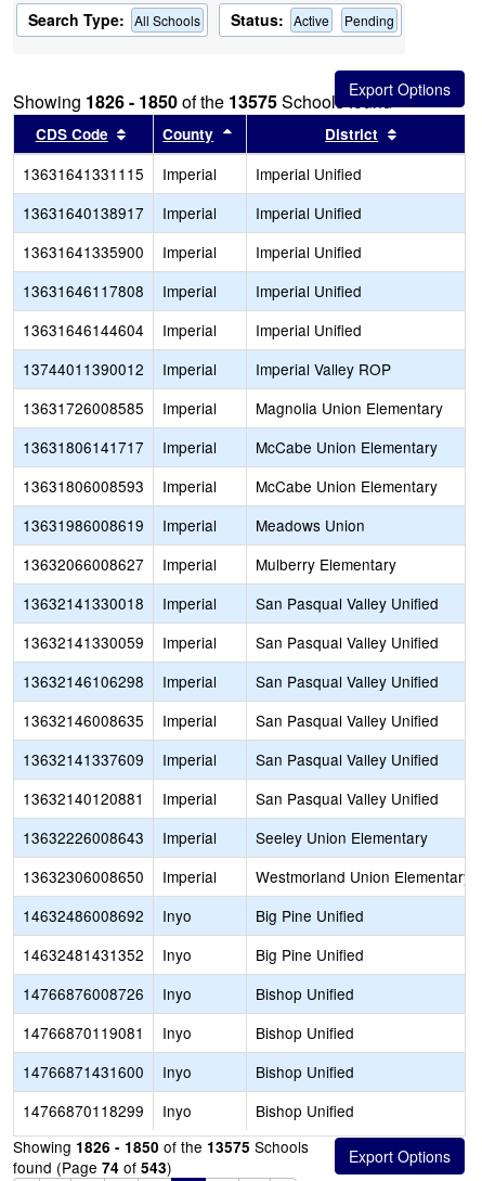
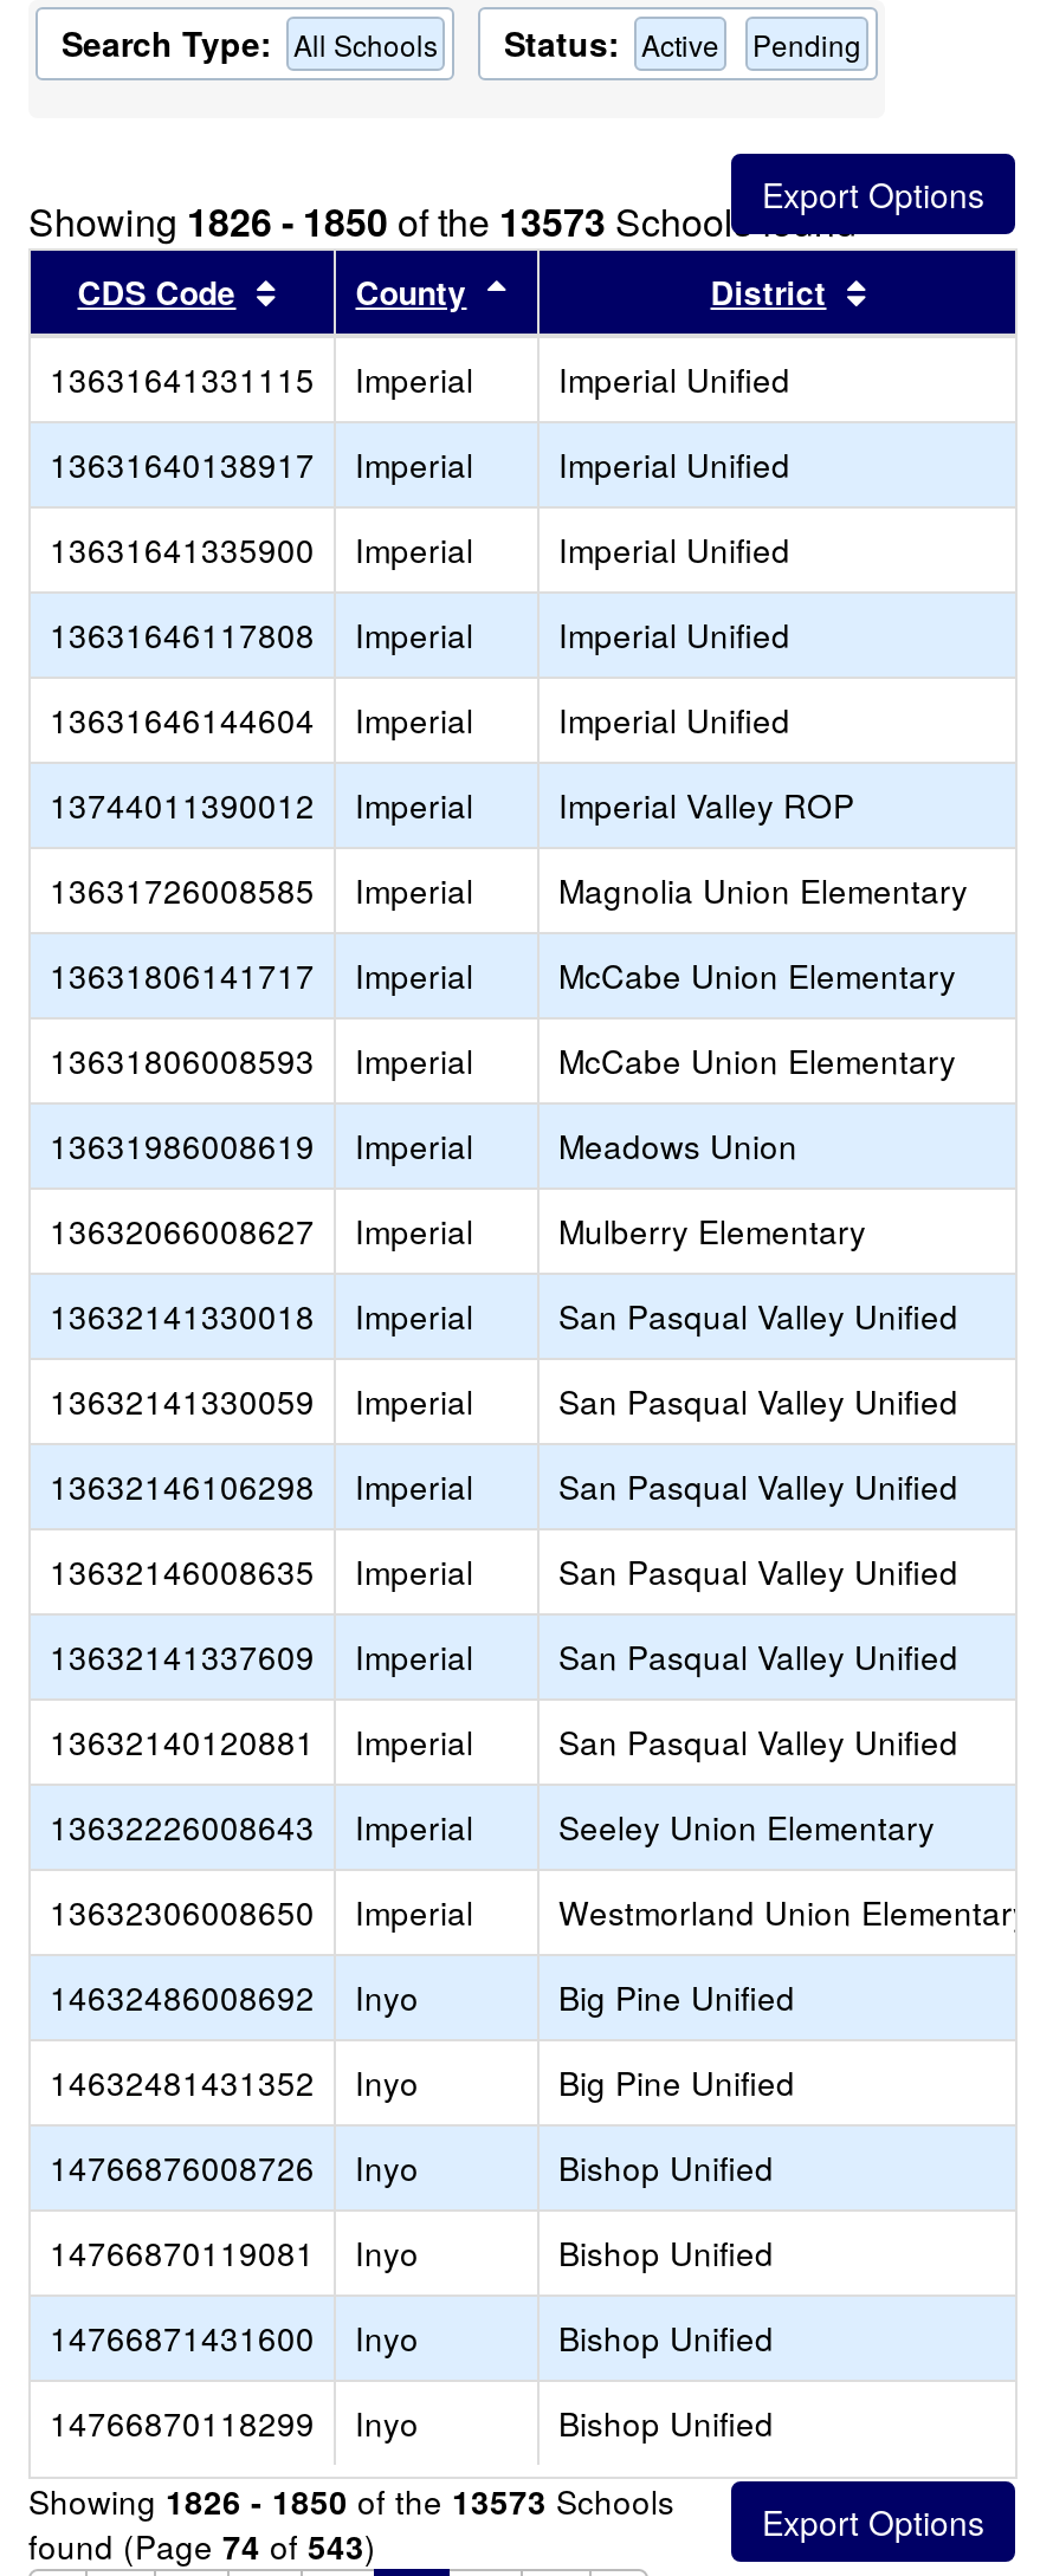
- Showing 1826 - 1850 of the 13575 Schools found
+ Showing 1826 - 1850 of the 13573 Schools found

- Showing 1826 - 1850 of the 13575 Schools
+ Showing 1826 - 1850 of the 13573 Schools
